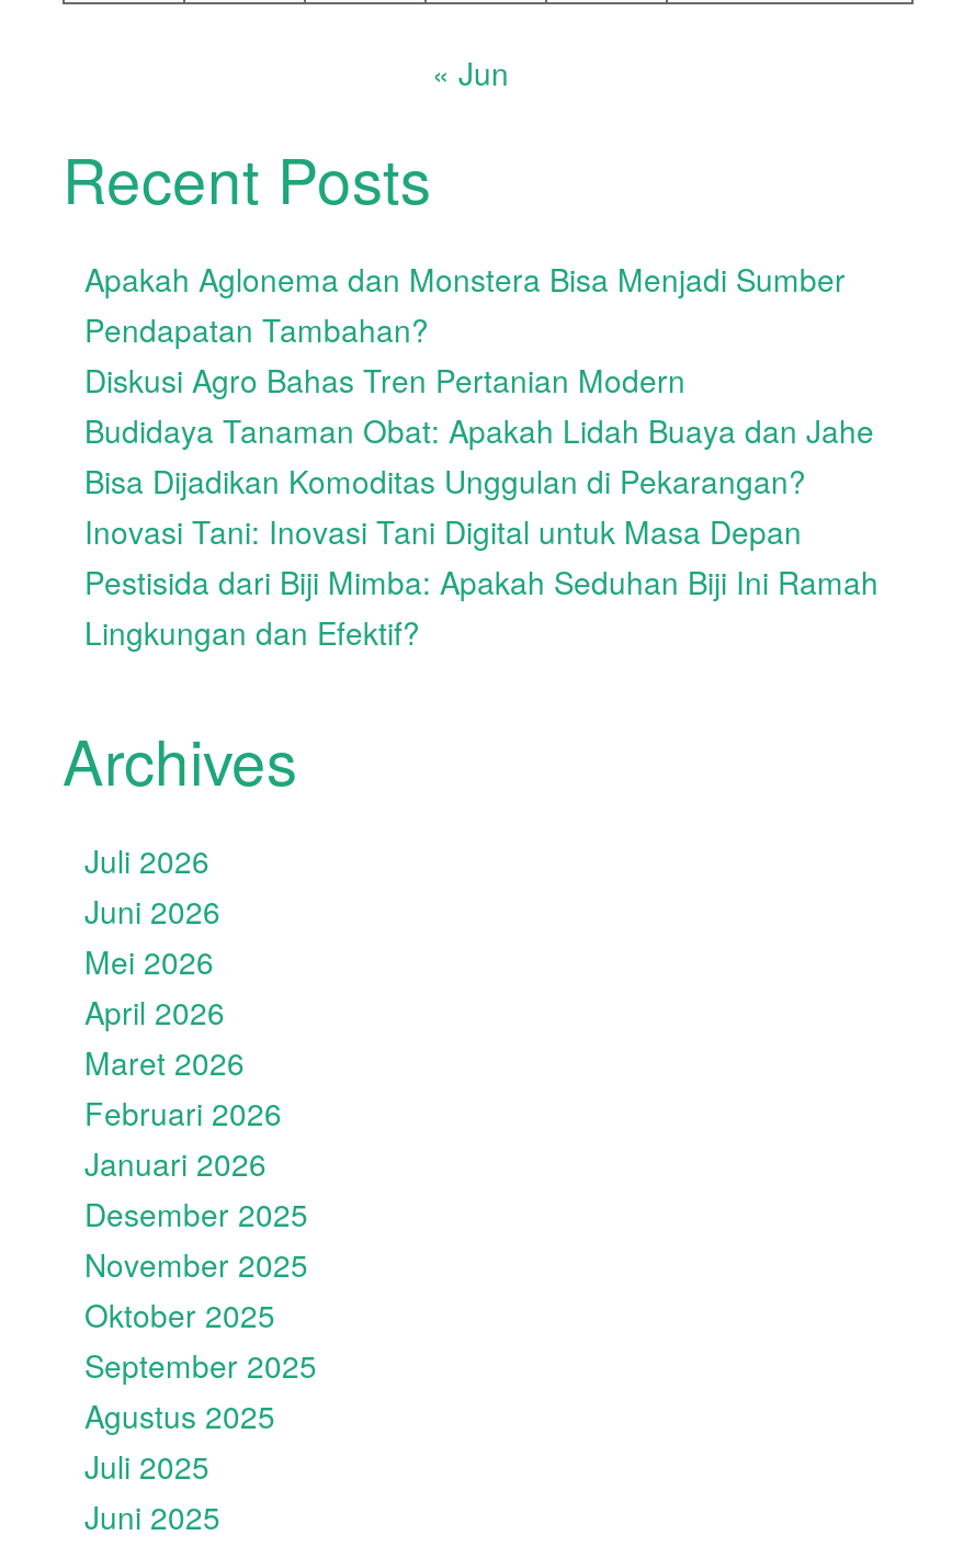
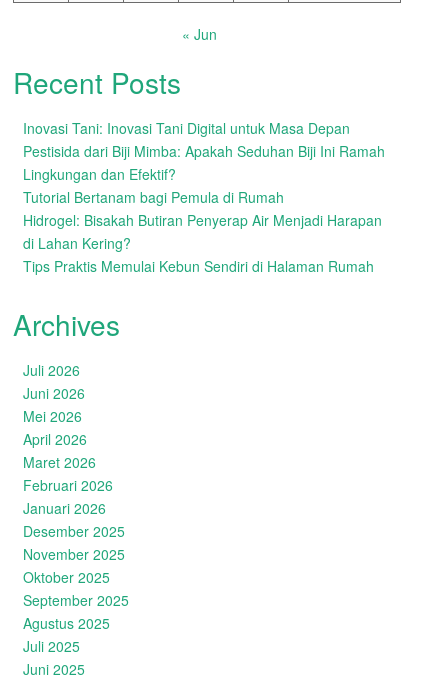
- Apakah Aglonema dan Monstera Bisa Menjadi Sumber
- Pendapatan Tambahan?
- Diskusi Agro Bahas Tren Pertanian Modern
- Budidaya Tanaman Obat: Apakah Lidah Buaya dan Jahe
- Bisa Dijadikan Komoditas Unggulan di Pekarangan?

moved up: Inovasi Tani: Inovasi Tani Digital untuk Masa Depan | Pestisida dari Biji Mimba: Apakah Seduhan Biji Ini Ramah | Lingkungan dan Efektif?

+ Tutorial Bertanam bagi Pemula di Rumah
+ Hidrogel: Bisakah Butiran Penyerap Air Menjadi Harapan
+ di Lahan Kering?
+ Tips Praktis Memulai Kebun Sendiri di Halaman Rumah
